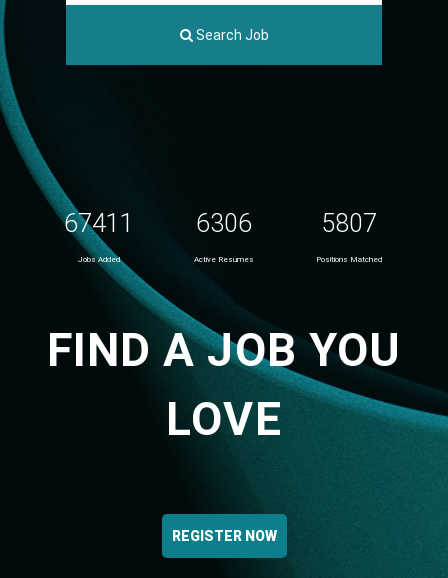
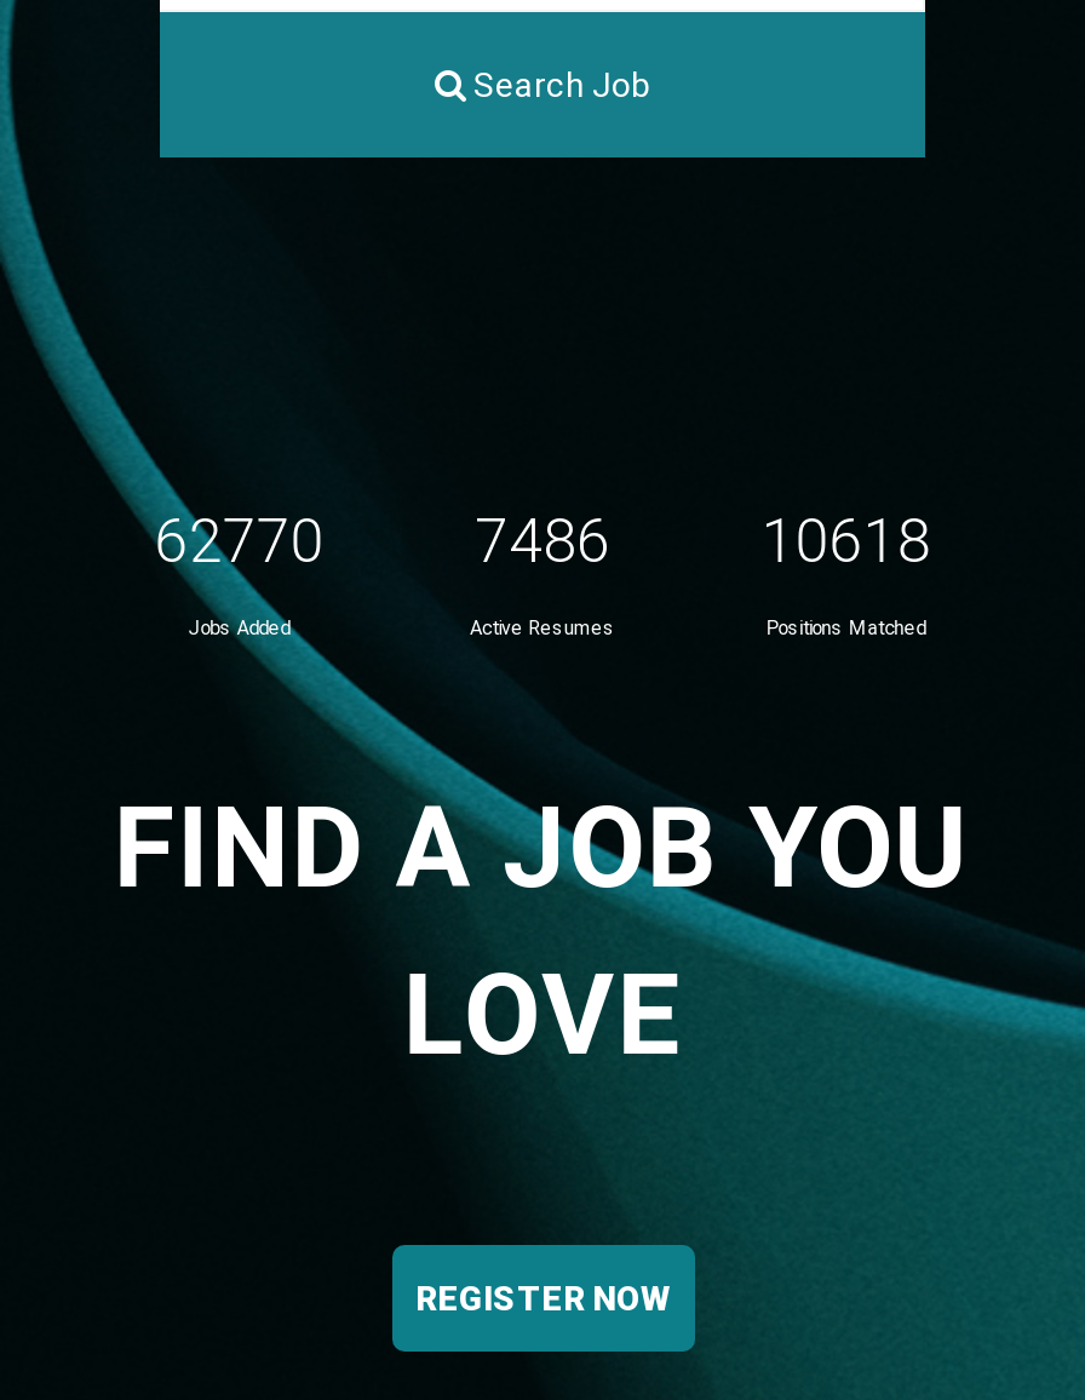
- 67411
+ 62770

- 6306
+ 7486

- 5807
+ 10618
